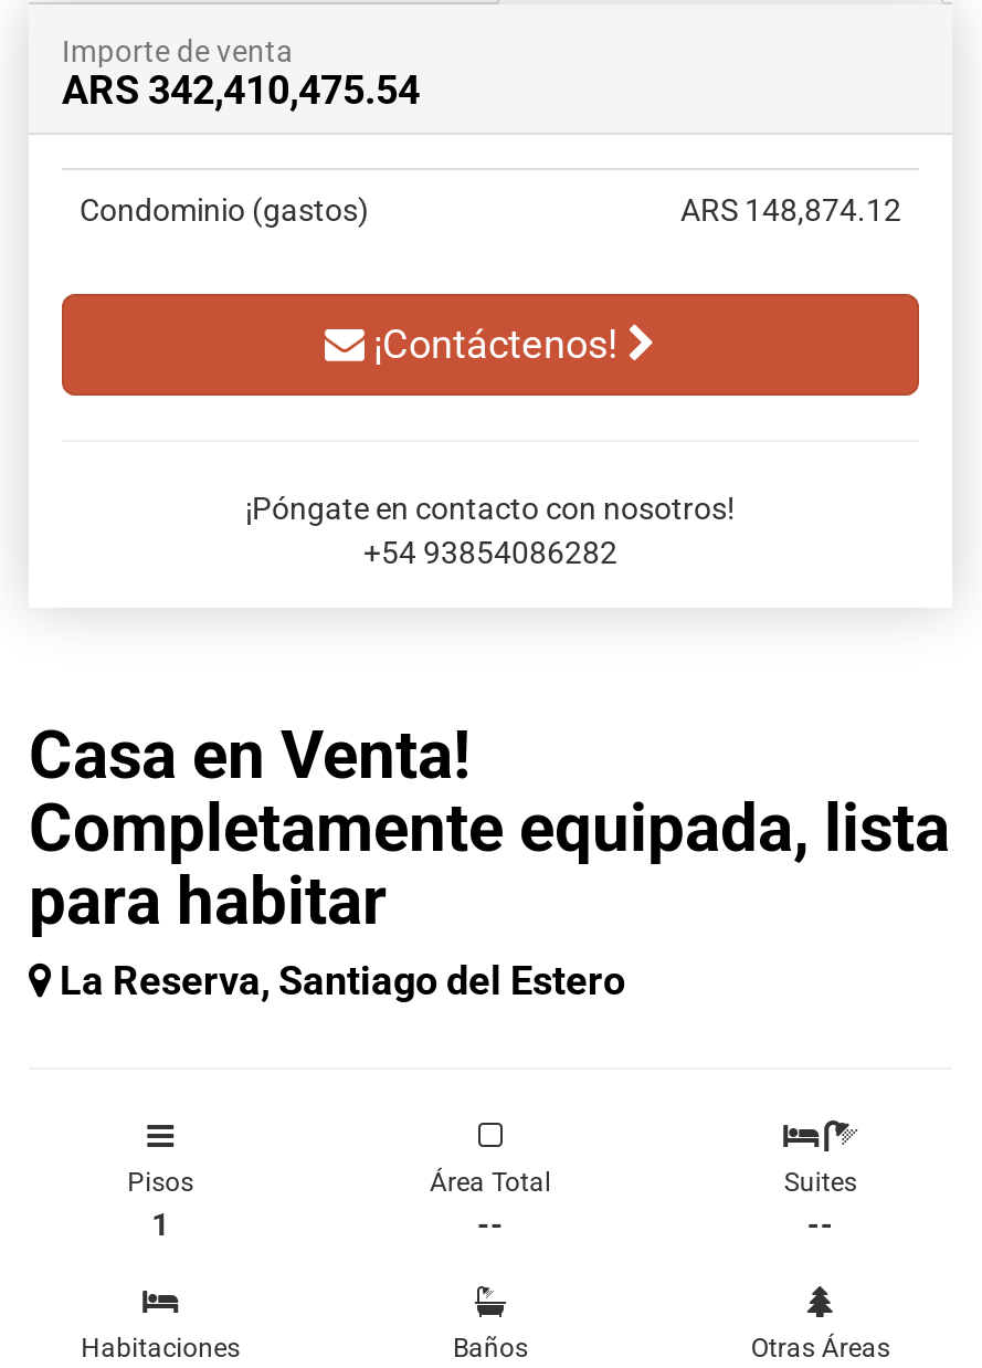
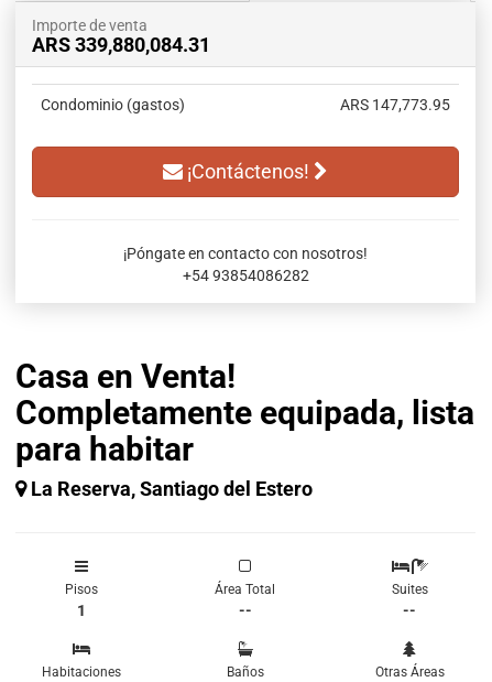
- ARS 342,410,475.54
+ ARS 339,880,084.31

- ARS 148,874.12
+ ARS 147,773.95
